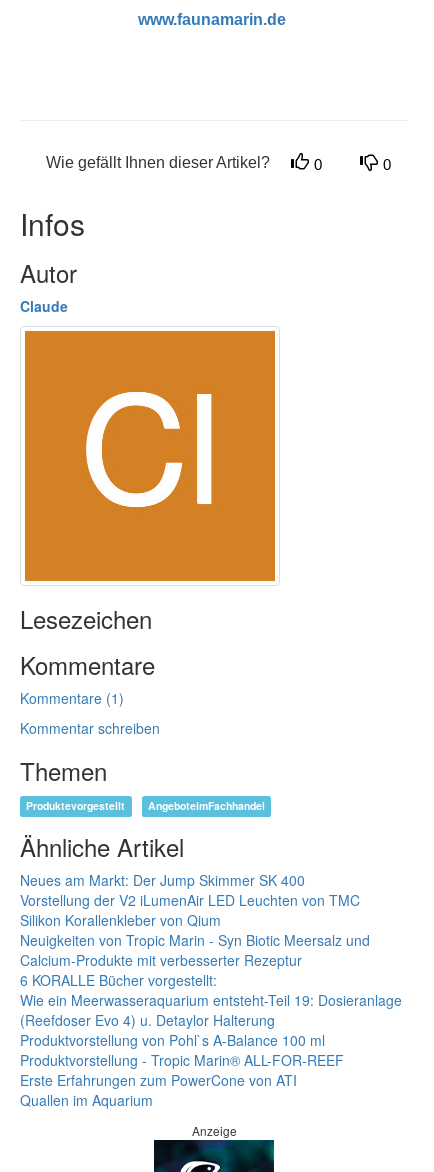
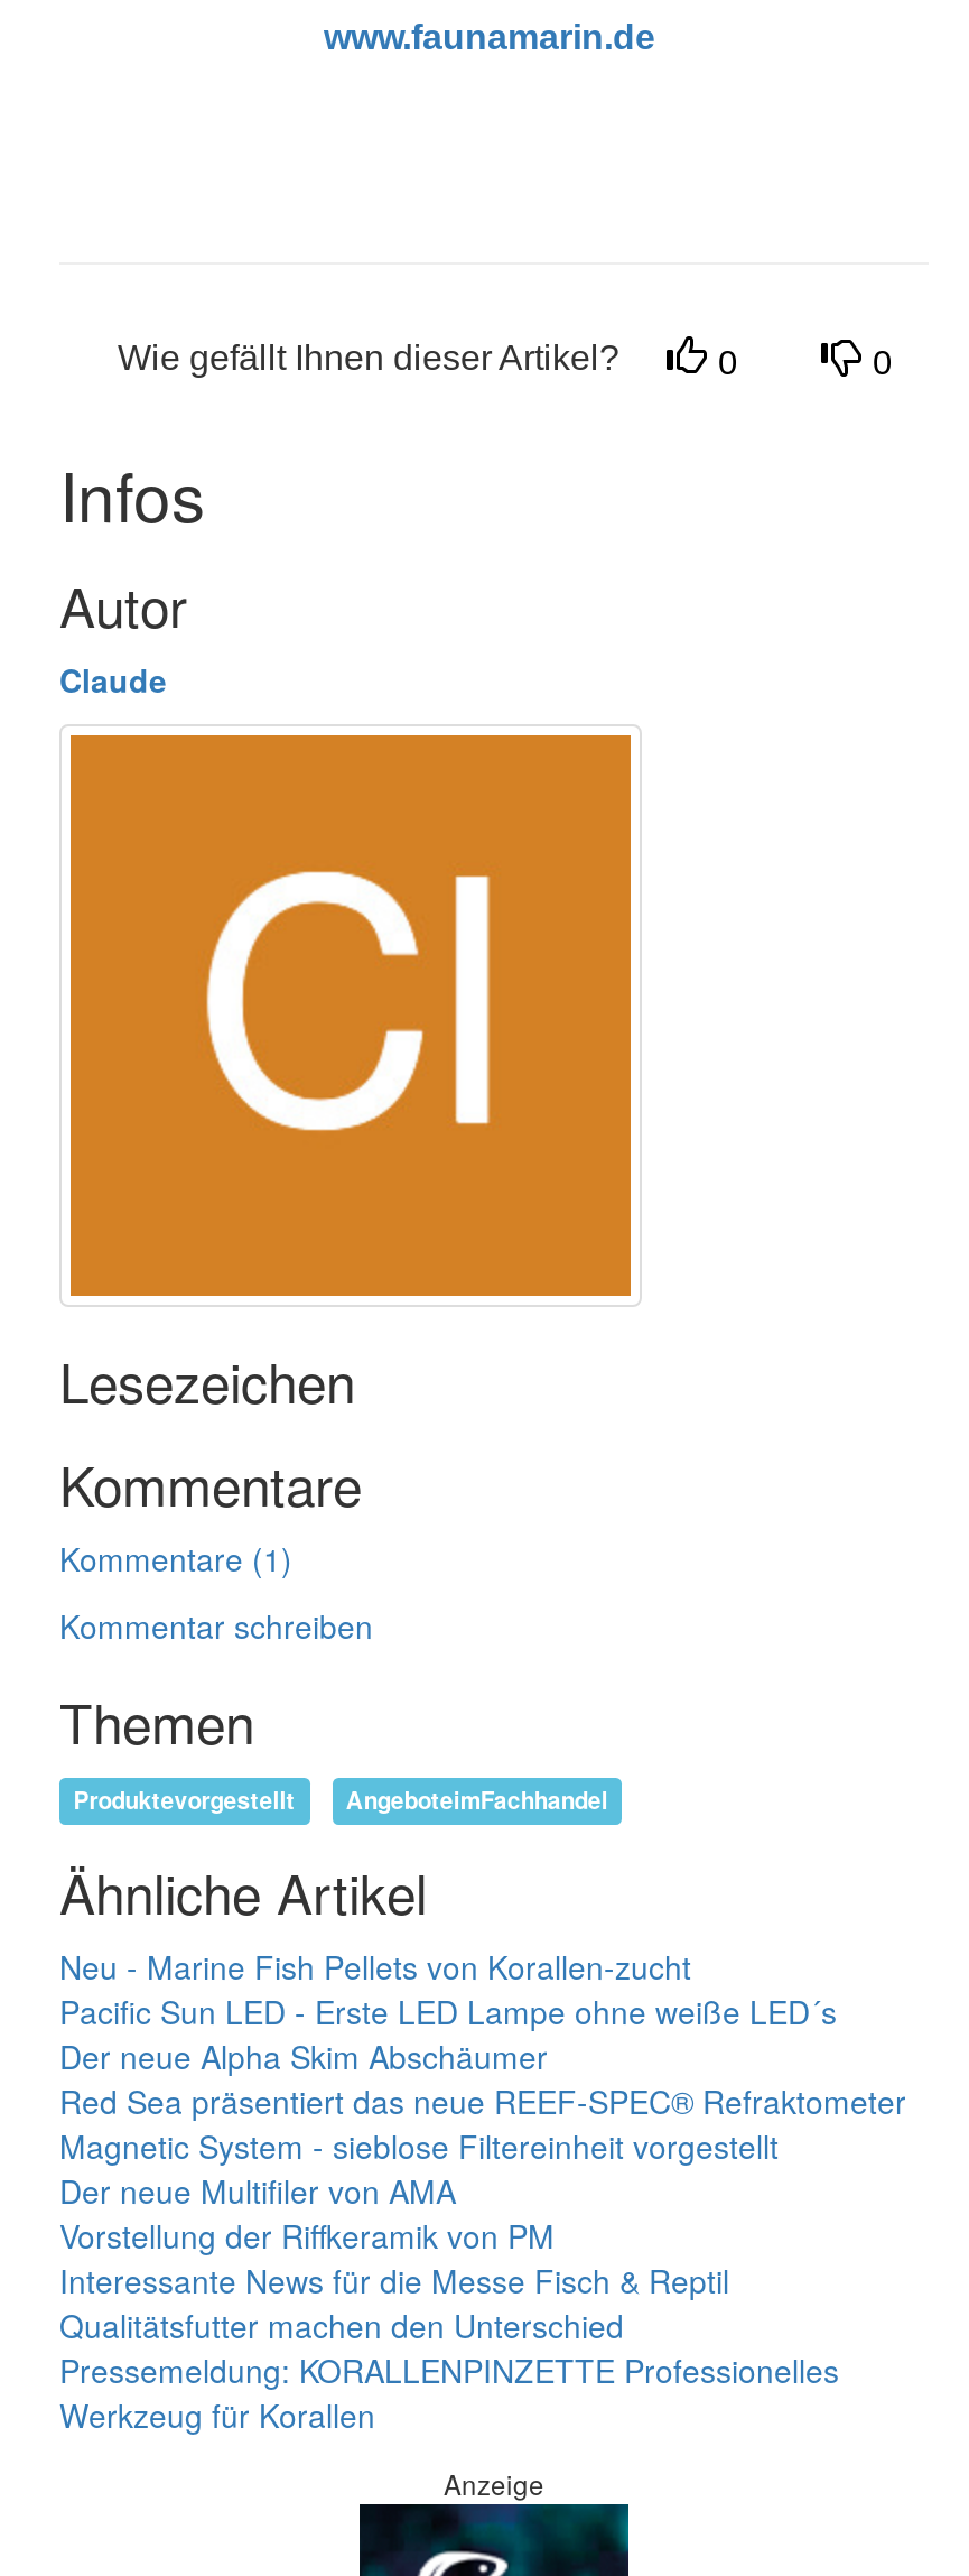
- Neues am Markt: Der Jump Skimmer SK 400
- Vorstellung der V2 iLumenAir LED Leuchten von TMC
- Silikon Korallenkleber von Qium
- Neuigkeiten von Tropic Marin - Syn Biotic Meersalz und
- Calcium-Produkte mit verbesserter Rezeptur
- 6 KORALLE Bücher vorgestellt:
- Wie ein Meerwasseraquarium entsteht-Teil 19: Dosieranlage
- (Reefdoser Evo 4) u. Detaylor Halterung
- Produktvorstellung von Pohl`s A-Balance 100 ml
- Produktvorstellung - Tropic Marin® ALL-FOR-REEF
- Erste Erfahrungen zum PowerCone von ATI
- Quallen im Aquarium
+ Neu - Marine Fish Pellets von Korallen-zucht
+ Pacific Sun LED - Erste LED Lampe ohne weiße LED´s
+ Der neue Alpha Skim Abschäumer
+ Red Sea präsentiert das neue REEF-SPEC® Refraktometer
+ Magnetic System - sieblose Filtereinheit vorgestellt
+ Der neue Multifiler von AMA
+ Vorstellung der Riffkeramik von PM
+ Interessante News für die Messe Fisch & Reptil
+ Qualitätsfutter machen den Unterschied
+ Pressemeldung: KORALLENPINZETTE Professionelles
+ Werkzeug für Korallen
